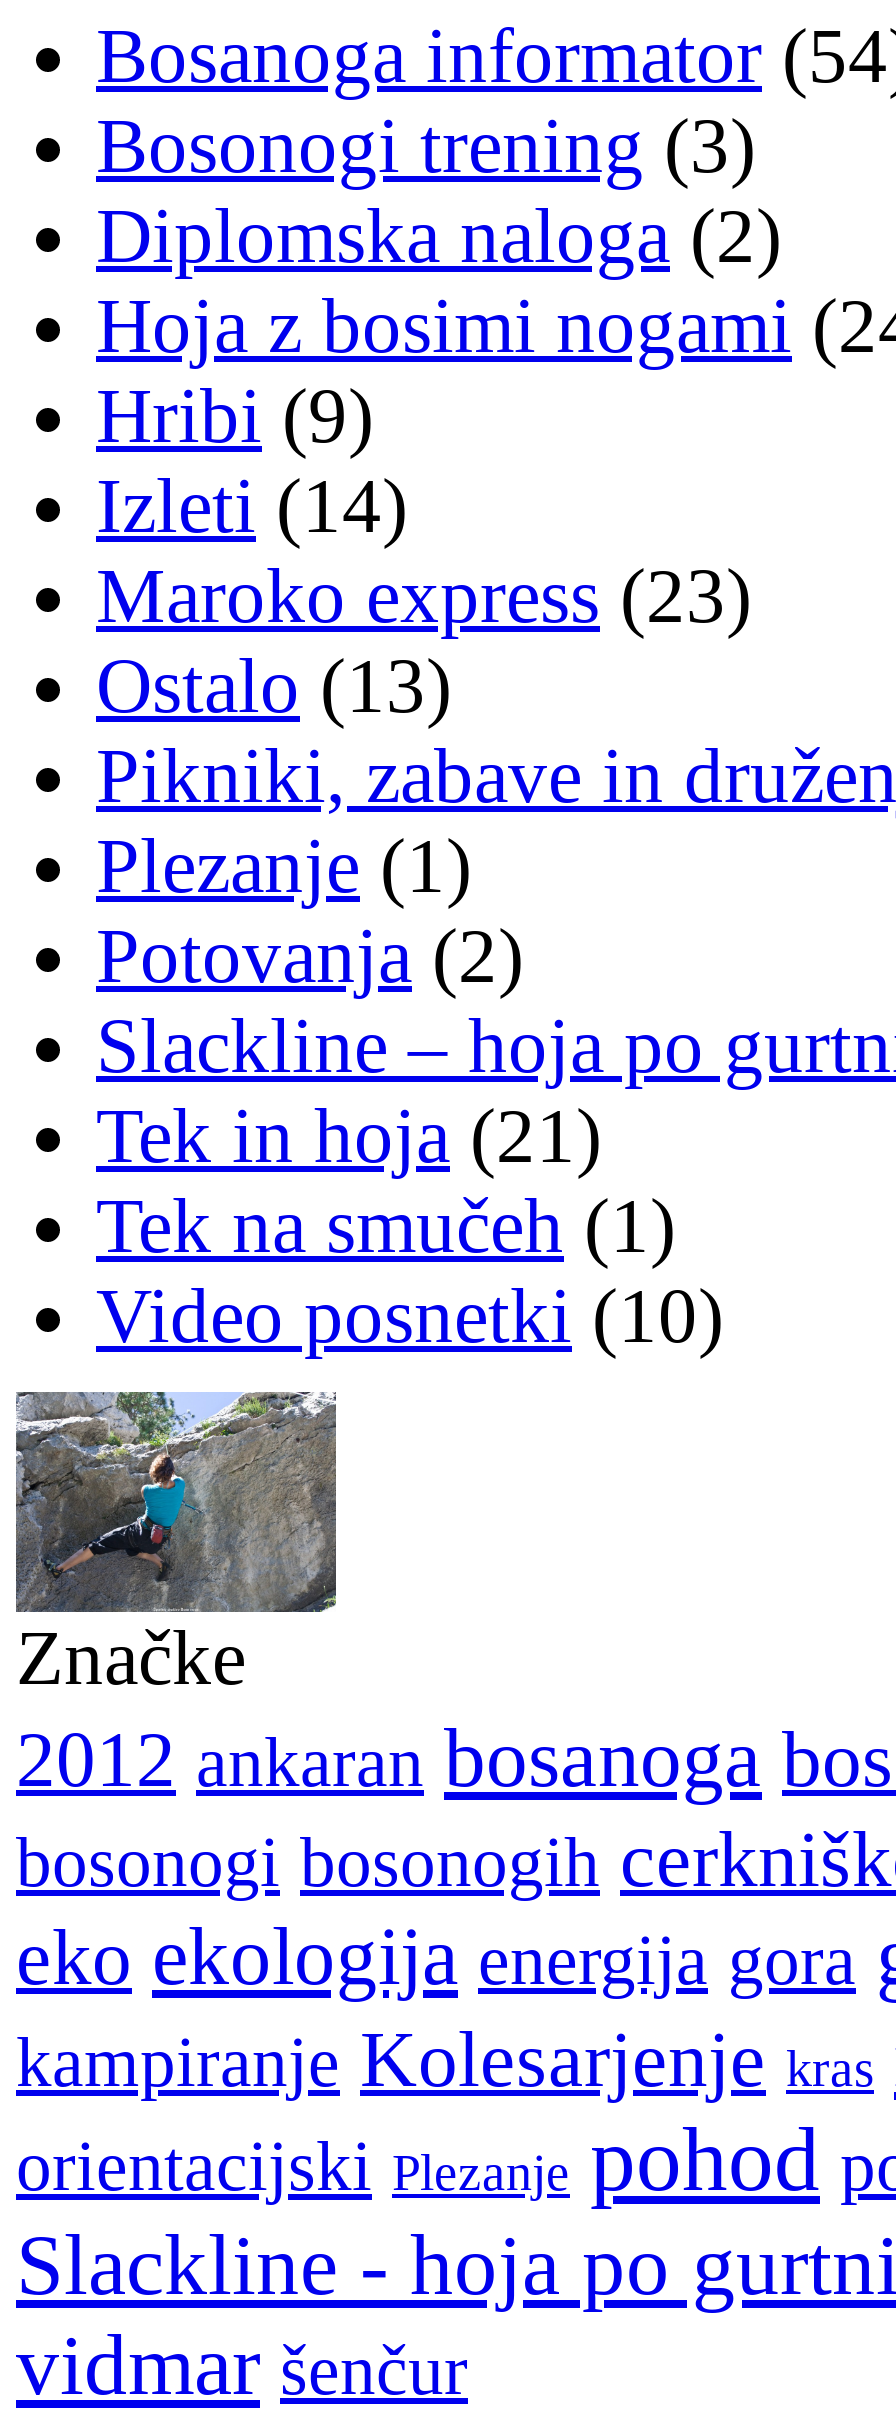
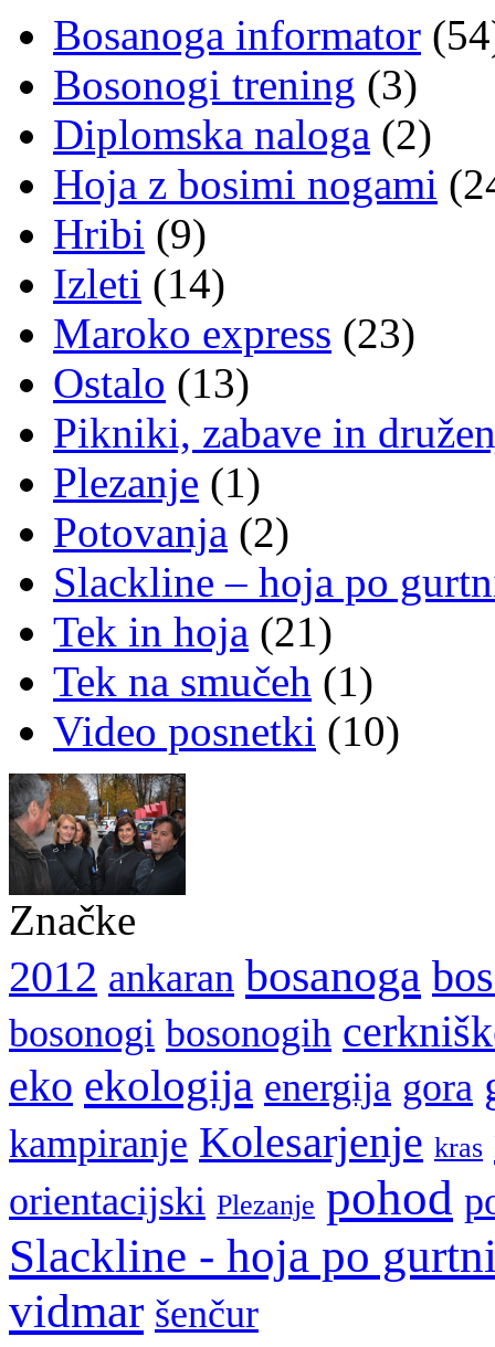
- [image]
+ [image]
